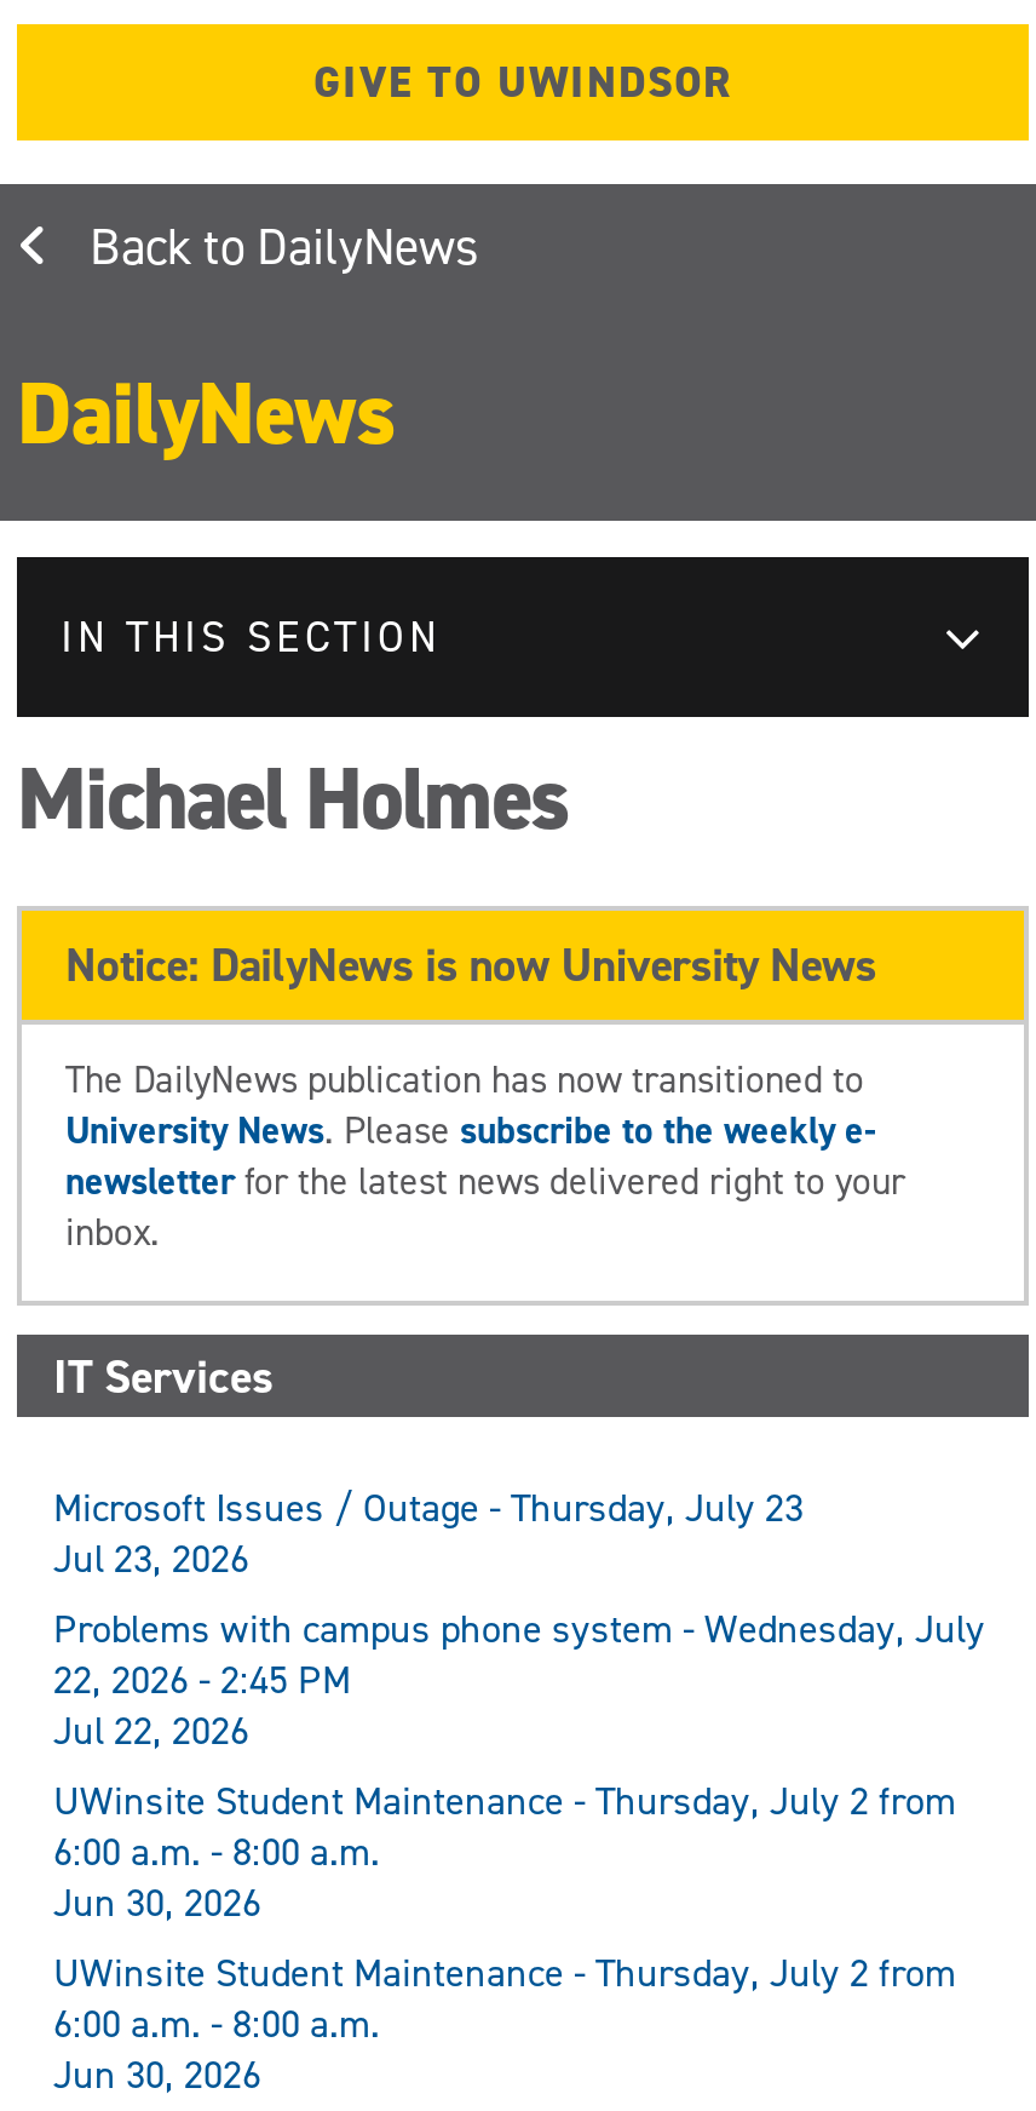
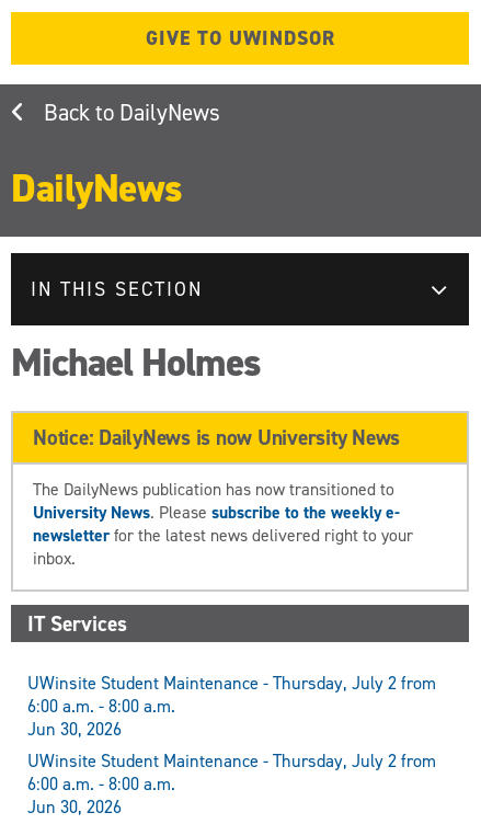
- Microsoft Issues / Outage - Thursday, July 23
- Jul 23, 2026
- Problems with campus phone system - Wednesday, July
- 22, 2026 - 2:45 PM
- Jul 22, 2026
